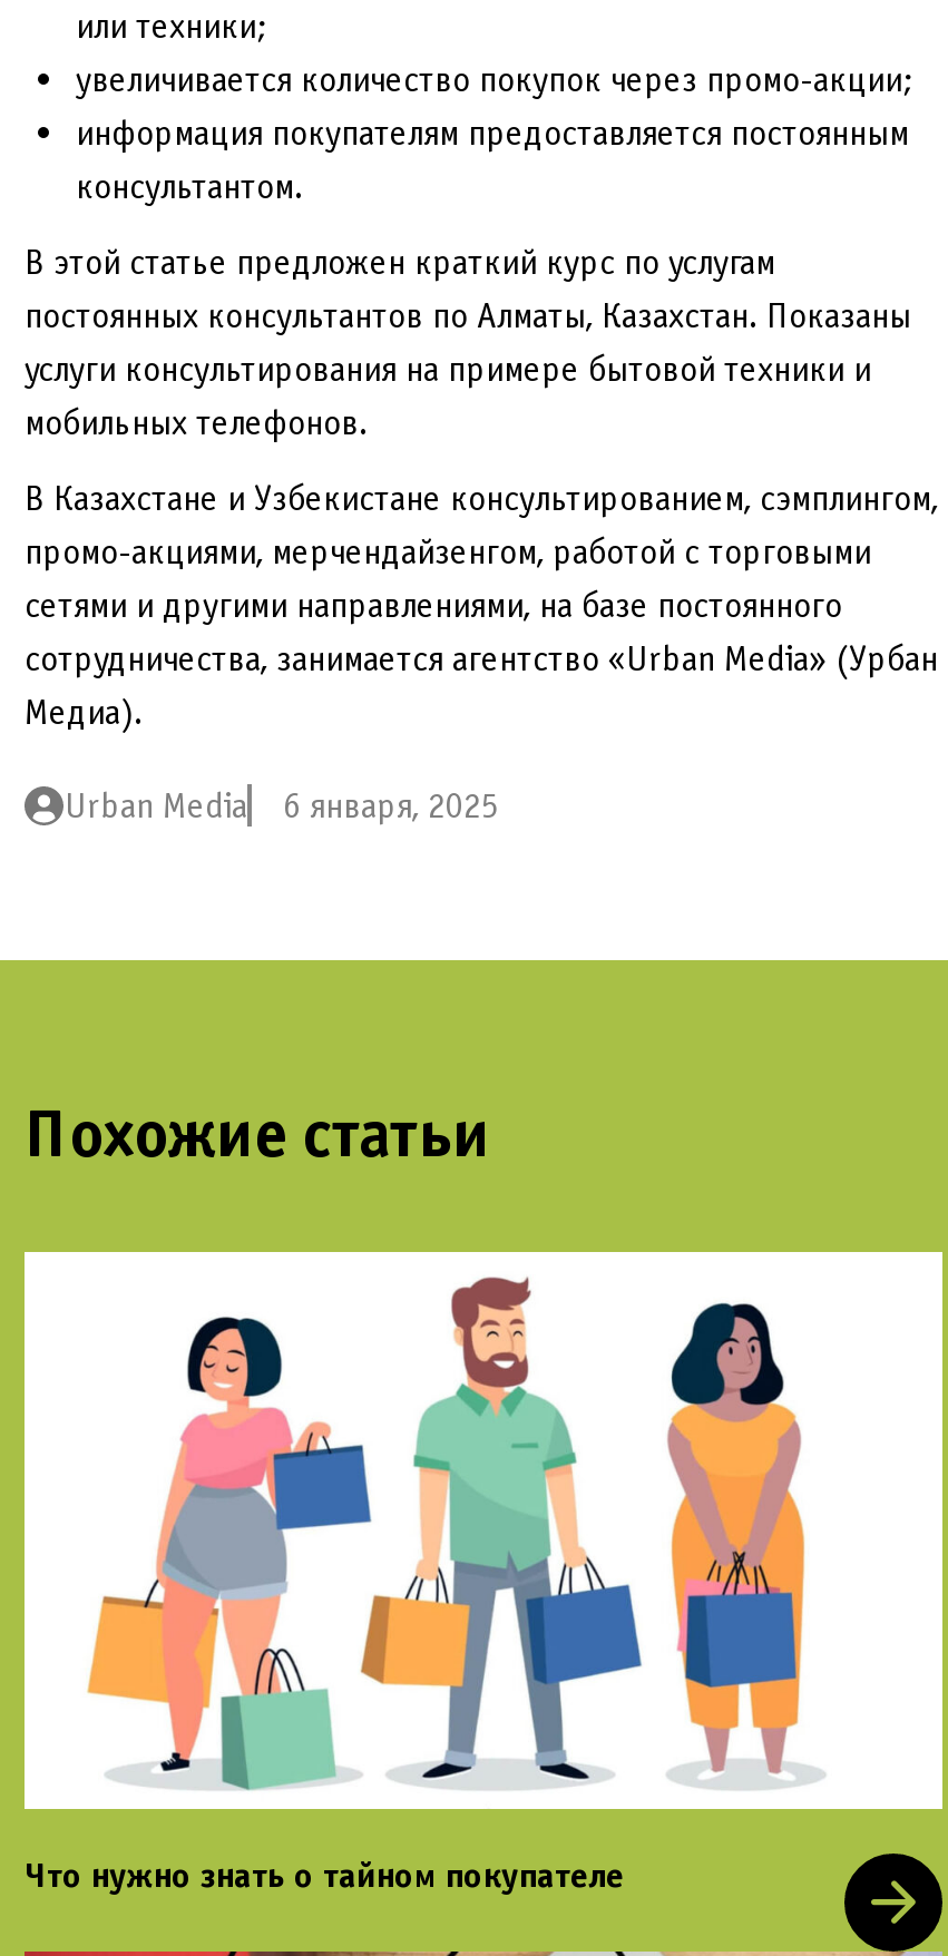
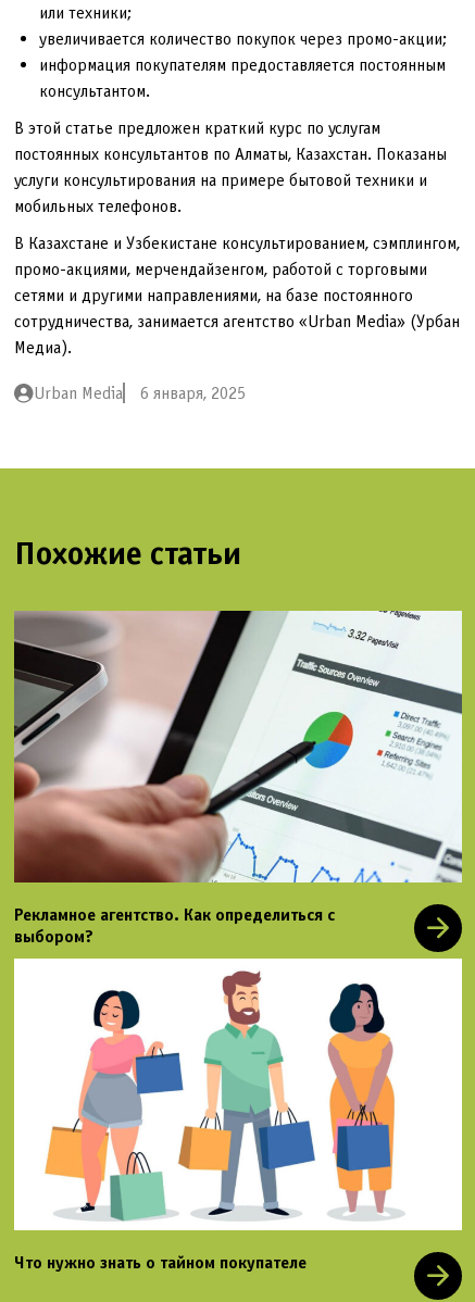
+ [image]
+ Рекламное агентство. Как определиться с
+ выбором?
